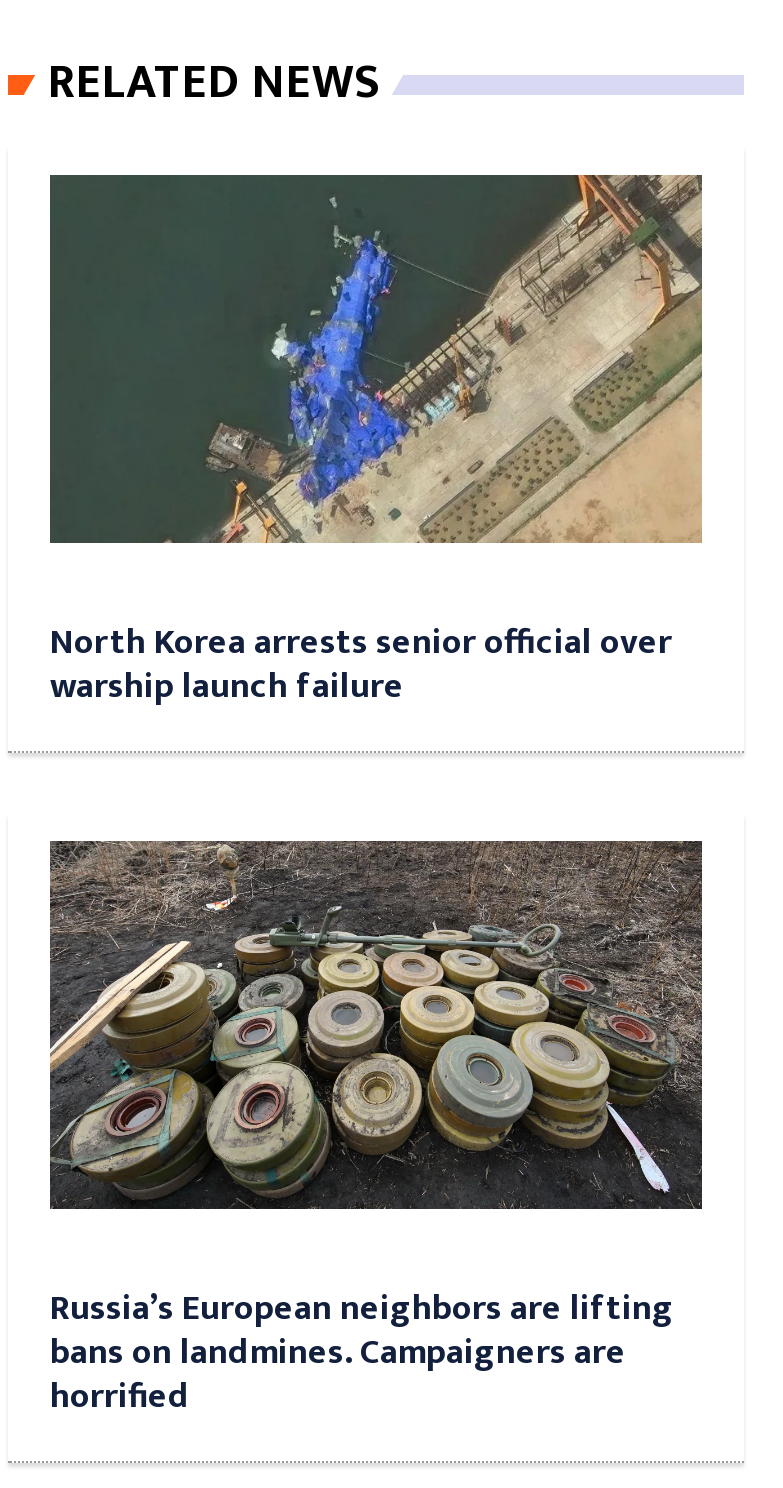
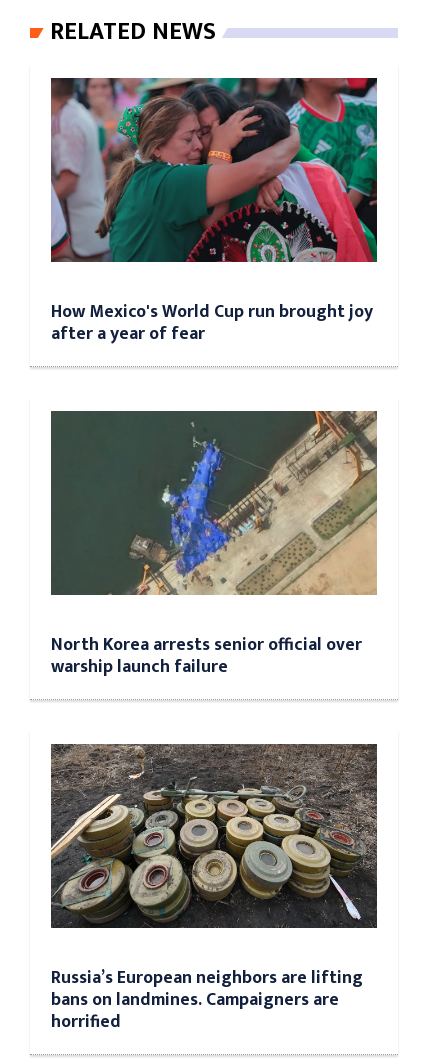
+ [image]
+ How Mexico's World Cup run brought joy
+ after a year of fear
